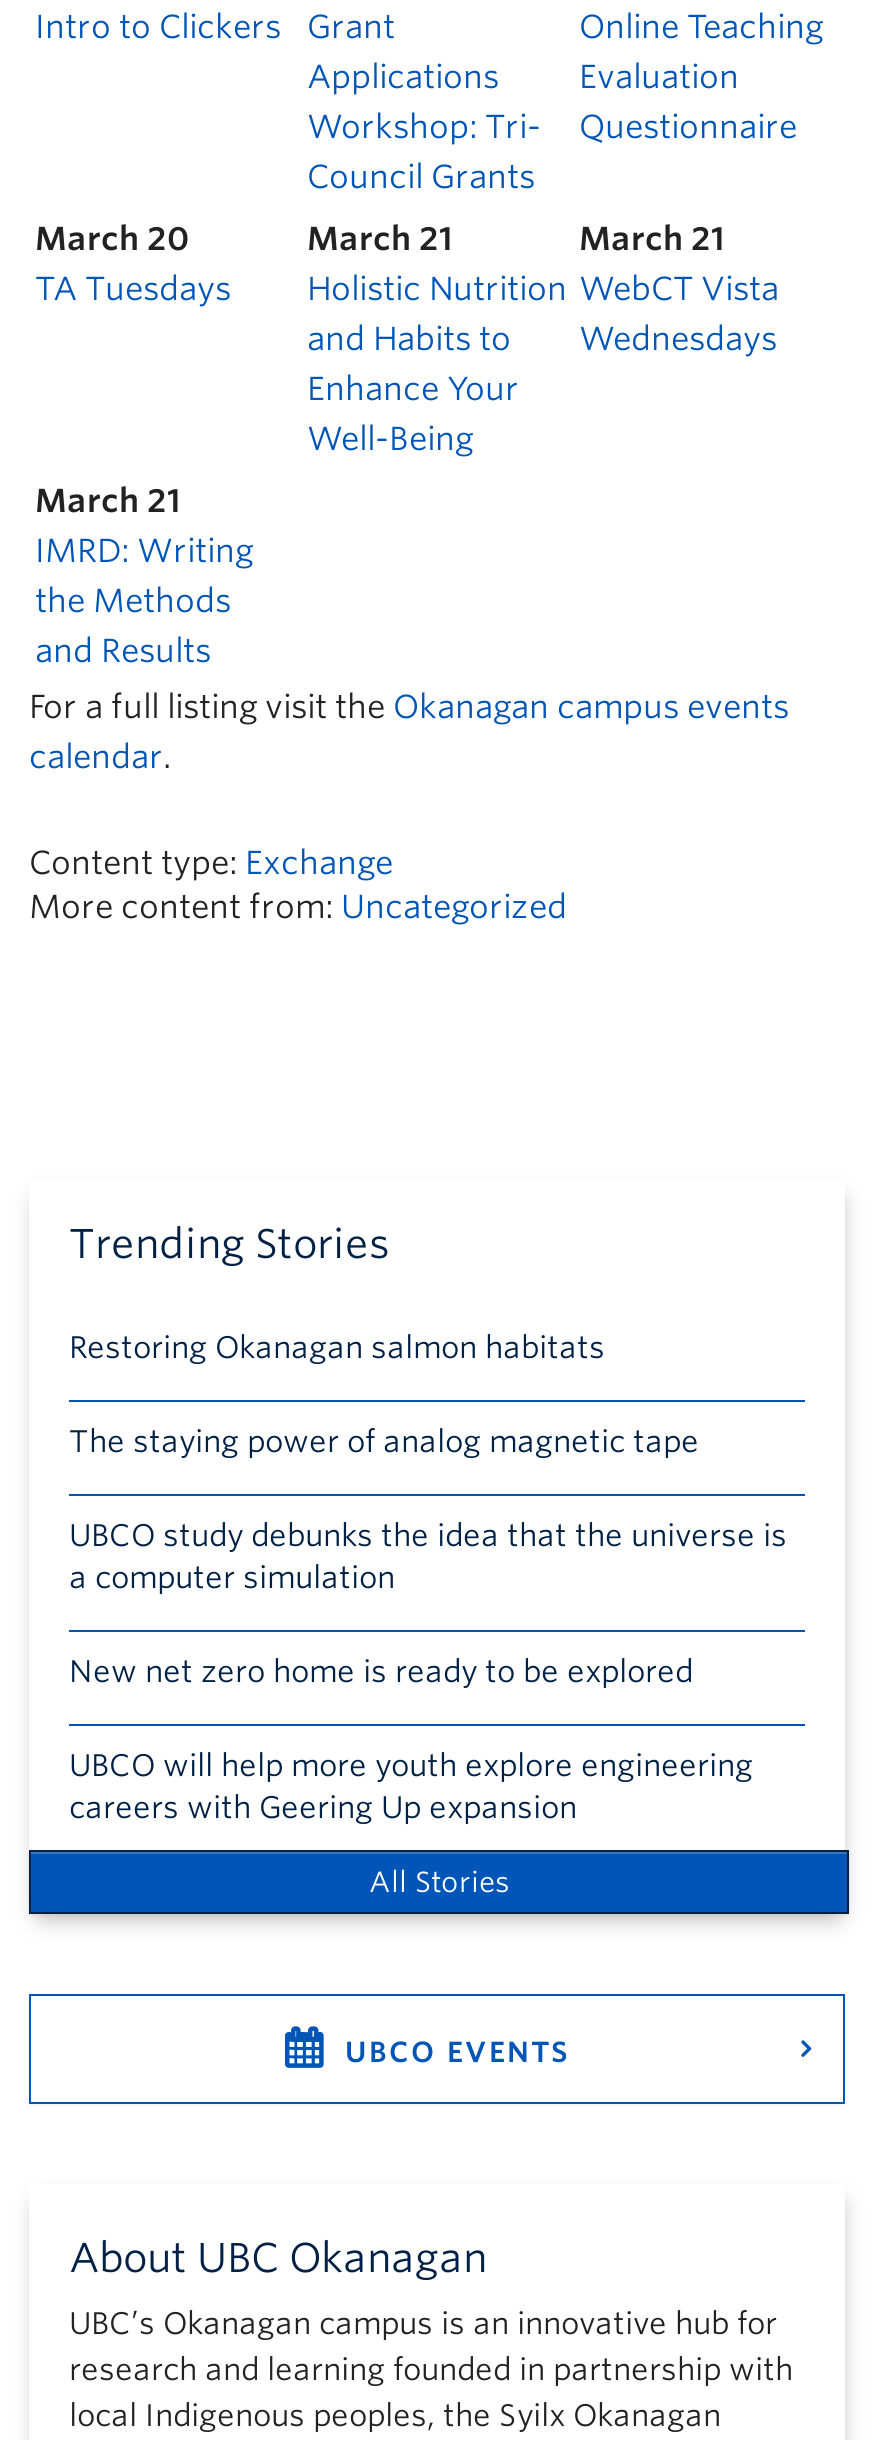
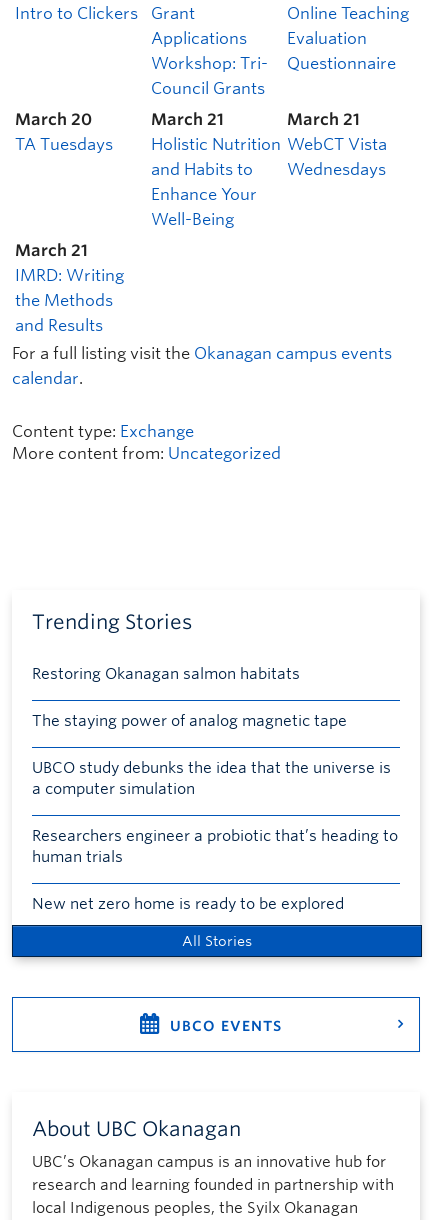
+ Researchers engineer a probiotic that’s heading to
+ human trials

moved down: New net zero home is ready to be explored

- UBCO will help more youth explore engineering
- careers with Geering Up expansion
